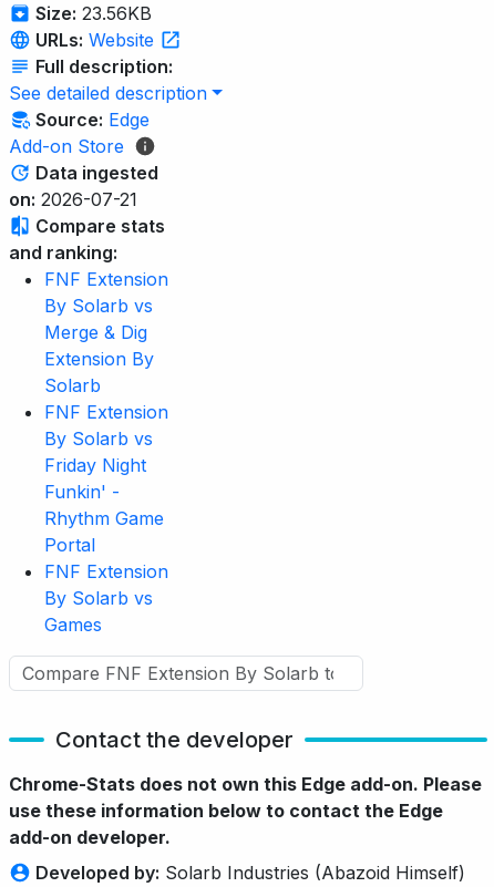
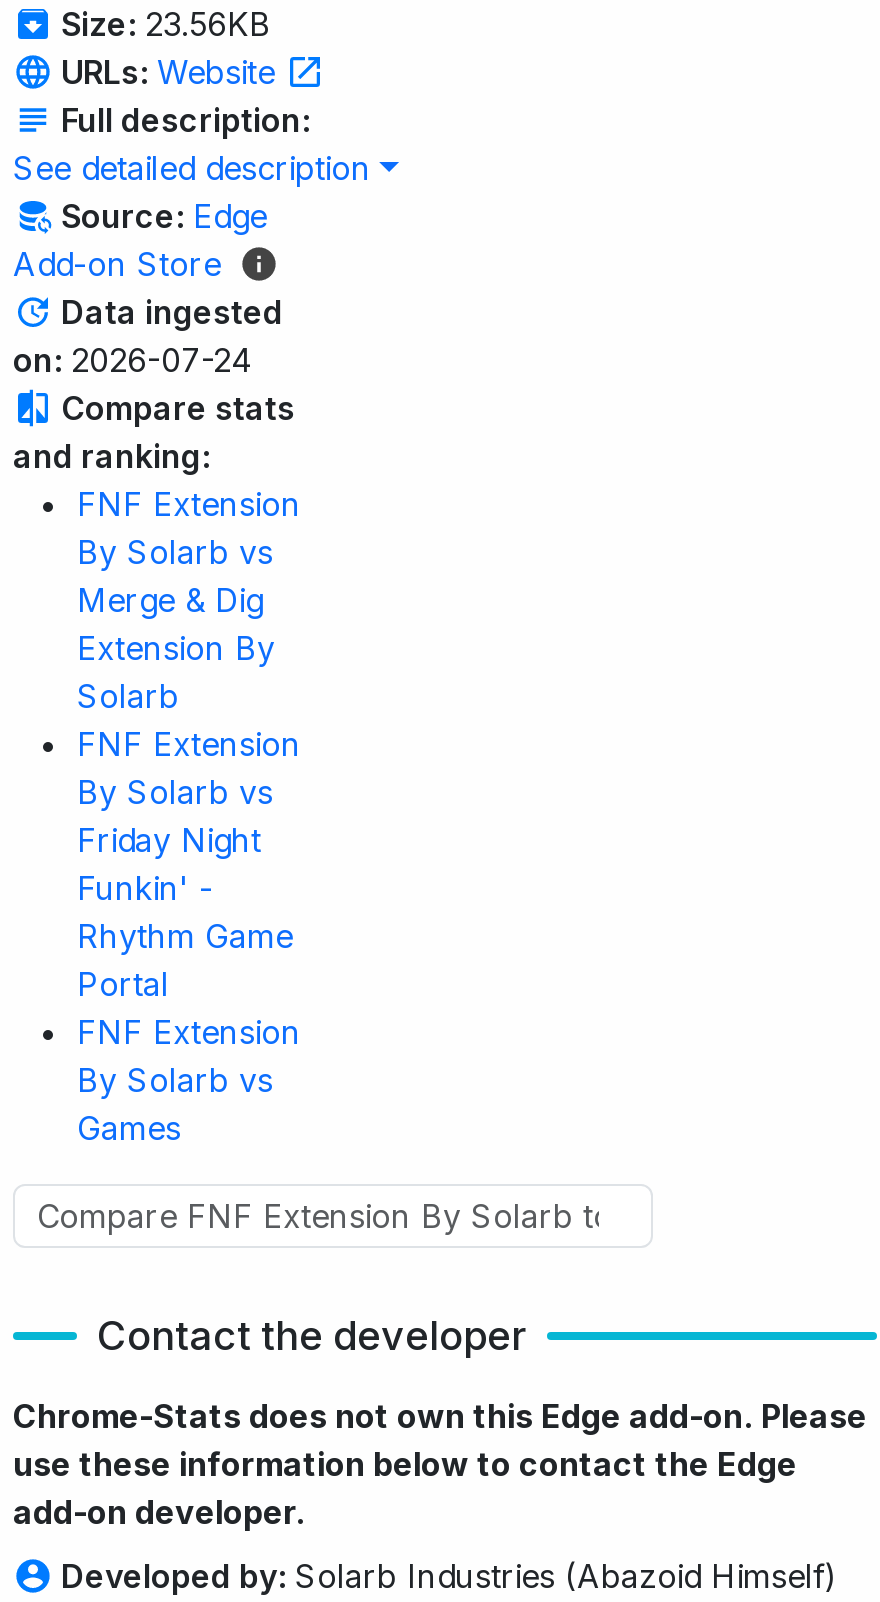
- on: 2026-07-21
+ on: 2026-07-24
